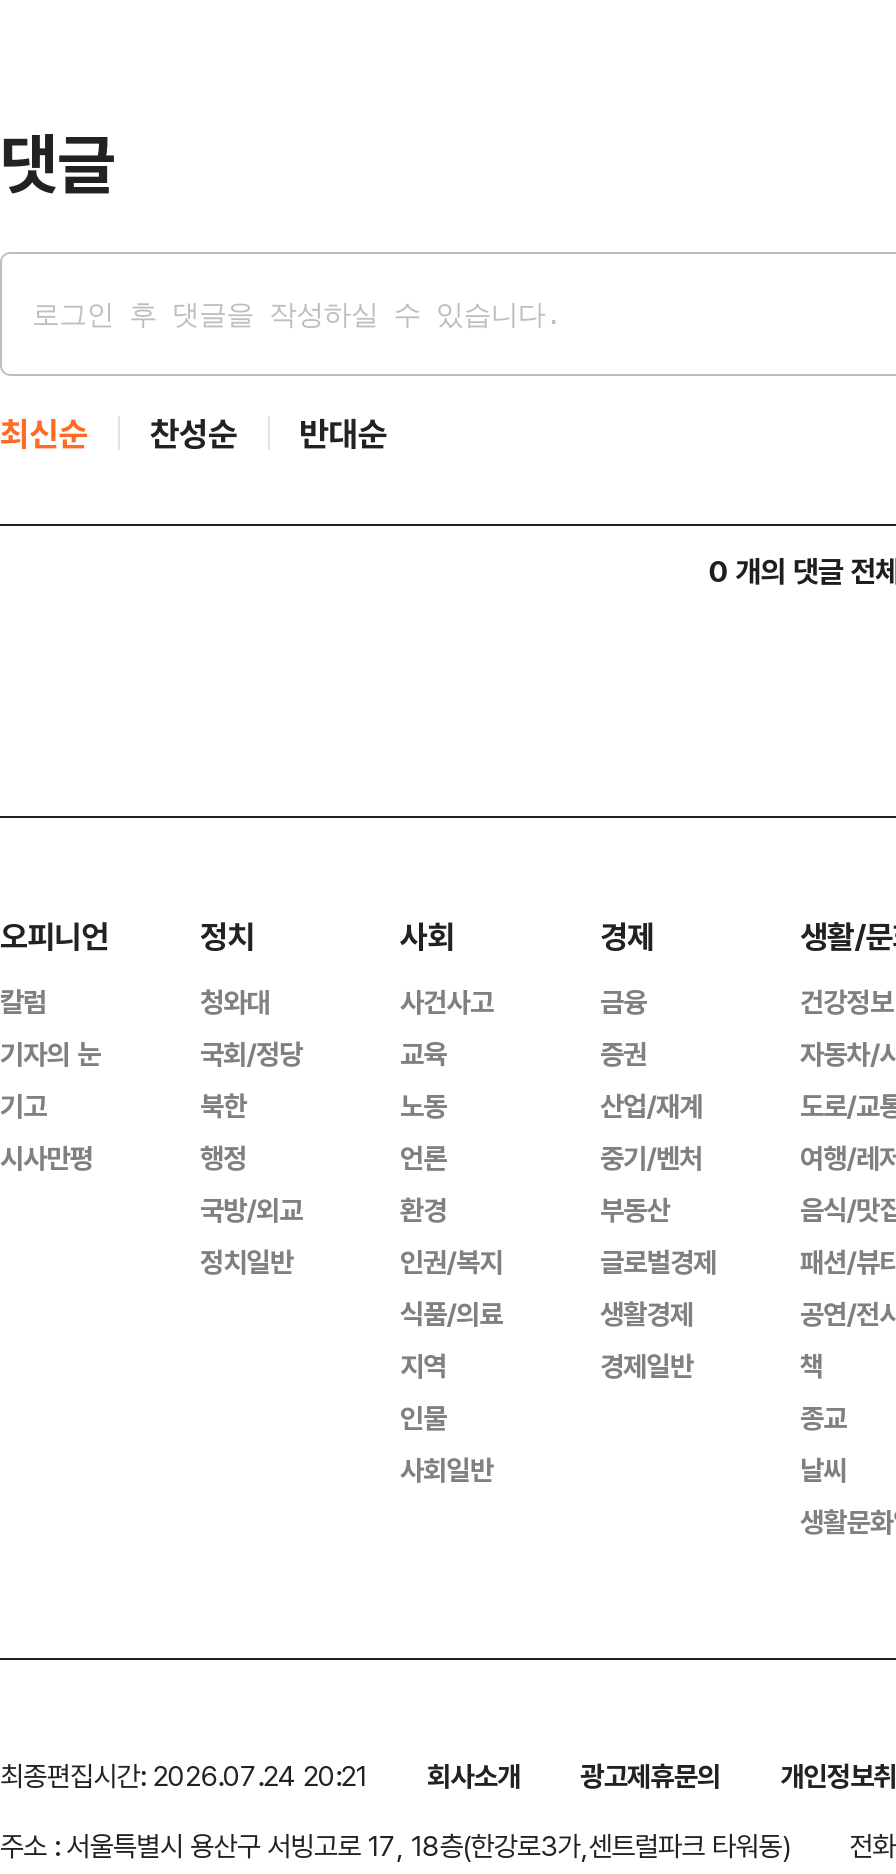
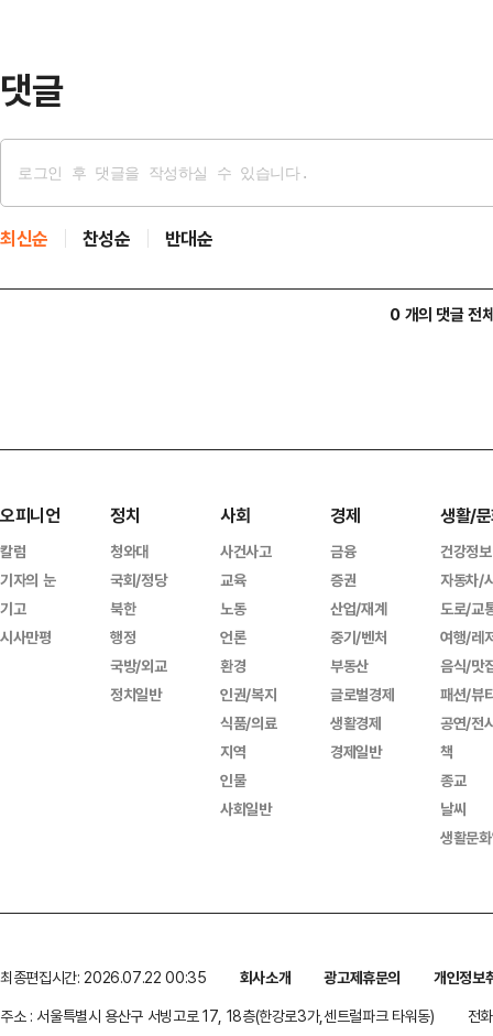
- 최종편집시간: 2026.07.24 20:21
+ 최종편집시간: 2026.07.22 00:35
